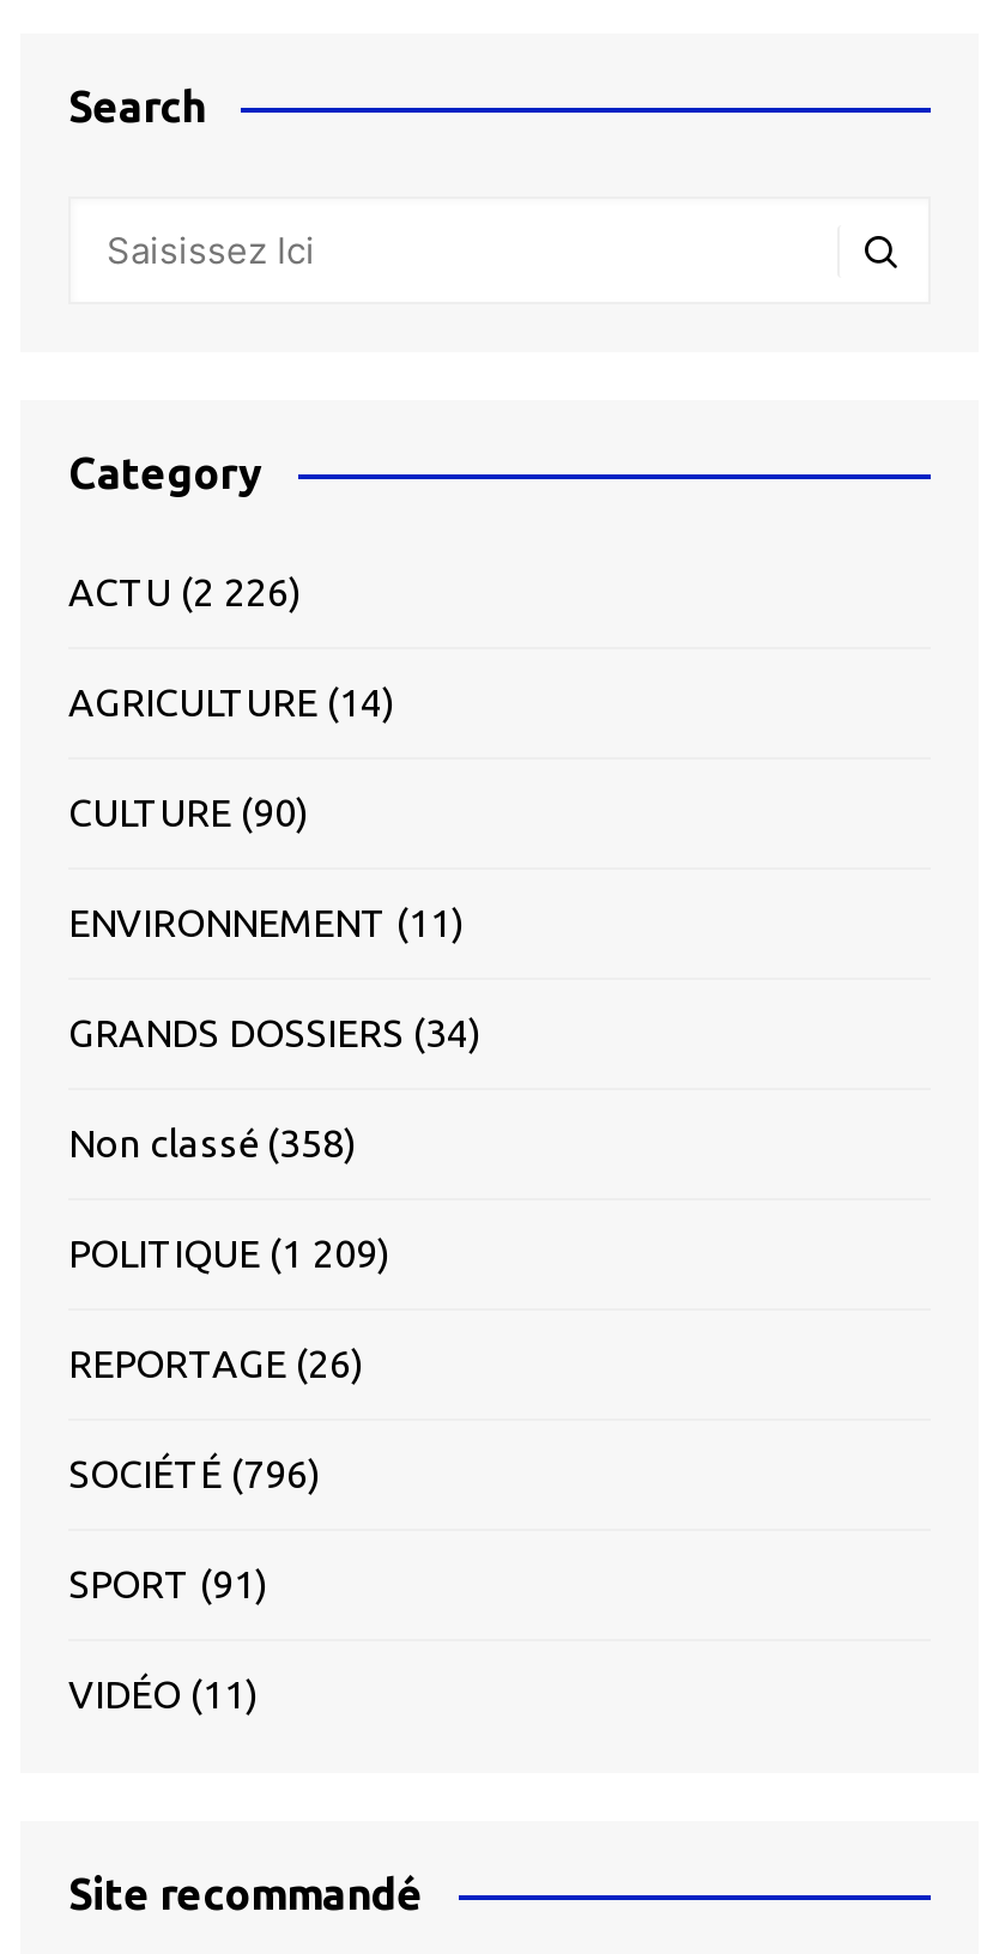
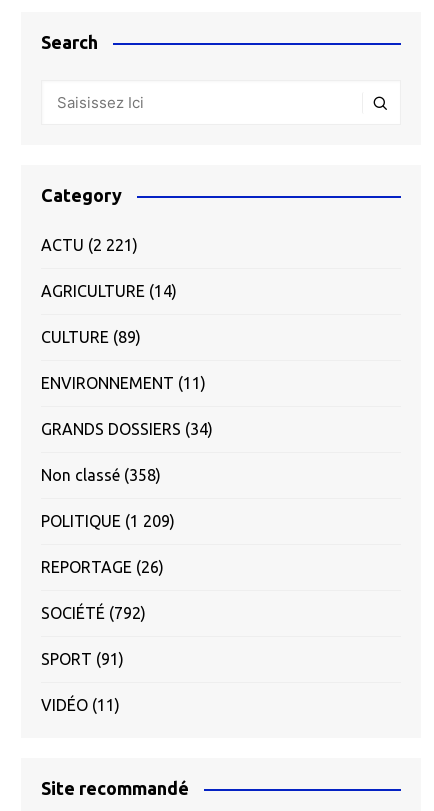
- ACTU (2 226)
+ ACTU (2 221)

- CULTURE (90)
+ CULTURE (89)

- SOCIÉTÉ (796)
+ SOCIÉTÉ (792)
